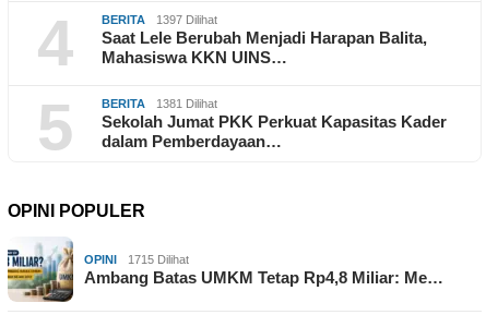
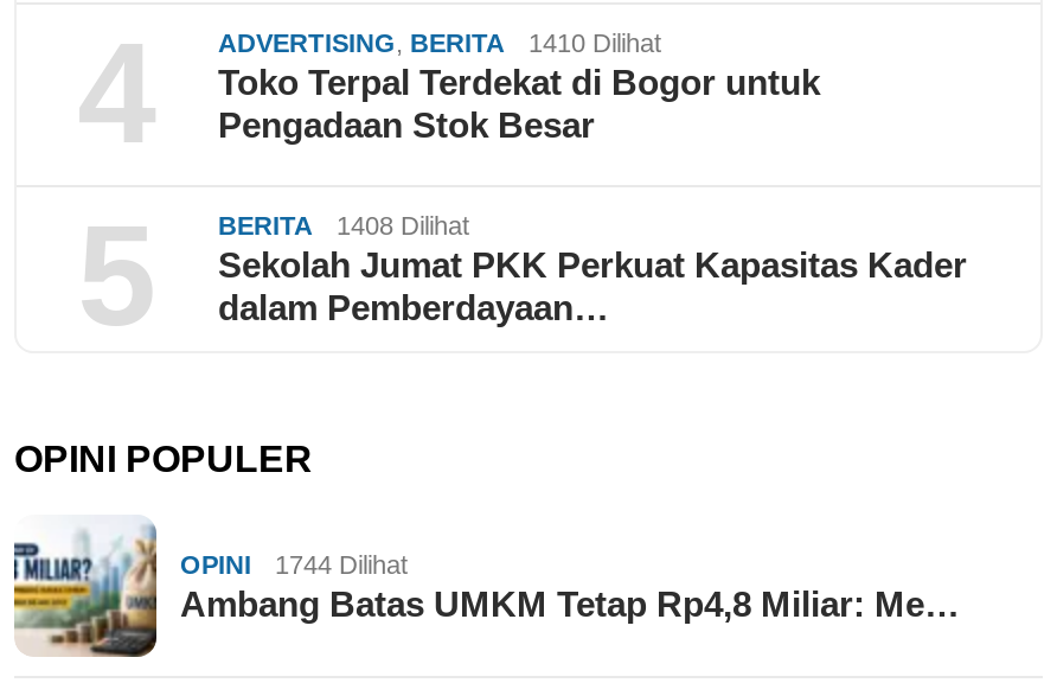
- BERITA
- 1397 Dilihat
- Saat Lele Berubah Menjadi Harapan Balita,
- Mahasiswa KKN UINS…
+ ADVERTISING, BERITA
+ 1410 Dilihat
+ Toko Terpal Terdekat di Bogor untuk
+ Pengadaan Stok Besar

- BERITA 1381 Dilihat
+ BERITA 1408 Dilihat

- OPINI 1715 Dilihat
+ OPINI 1744 Dilihat
